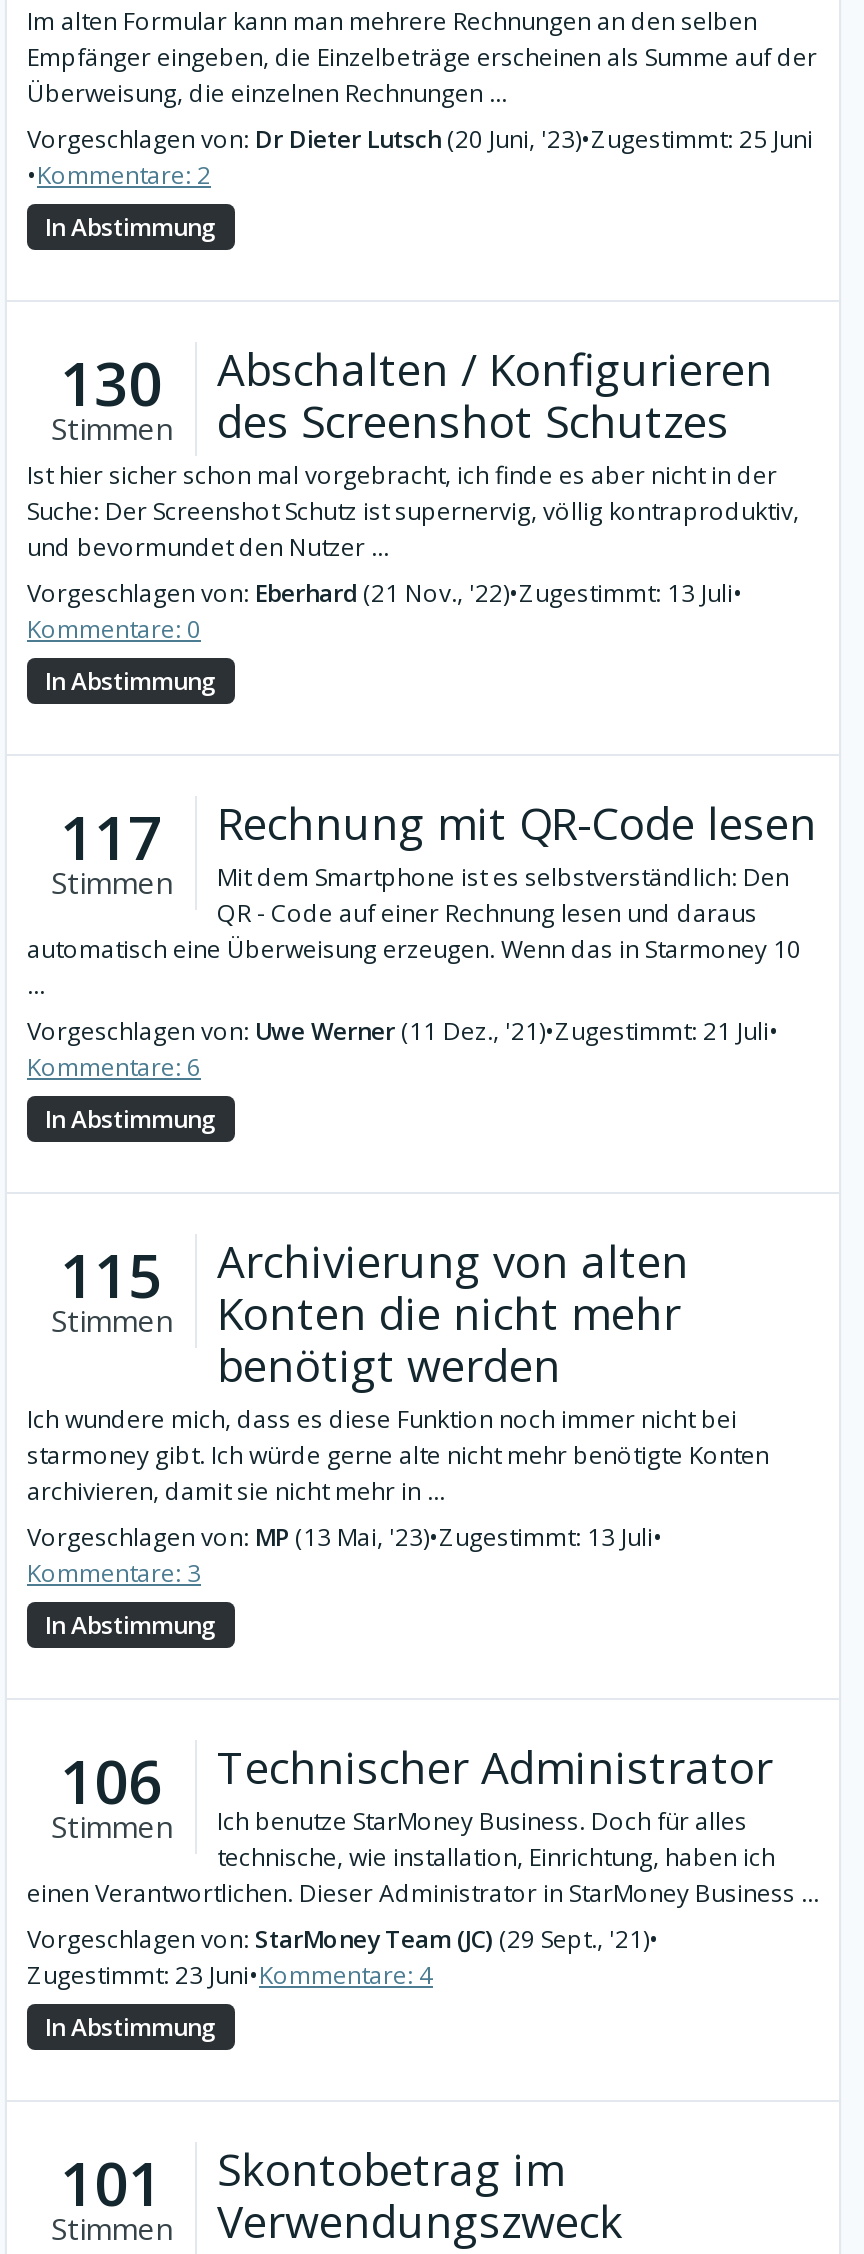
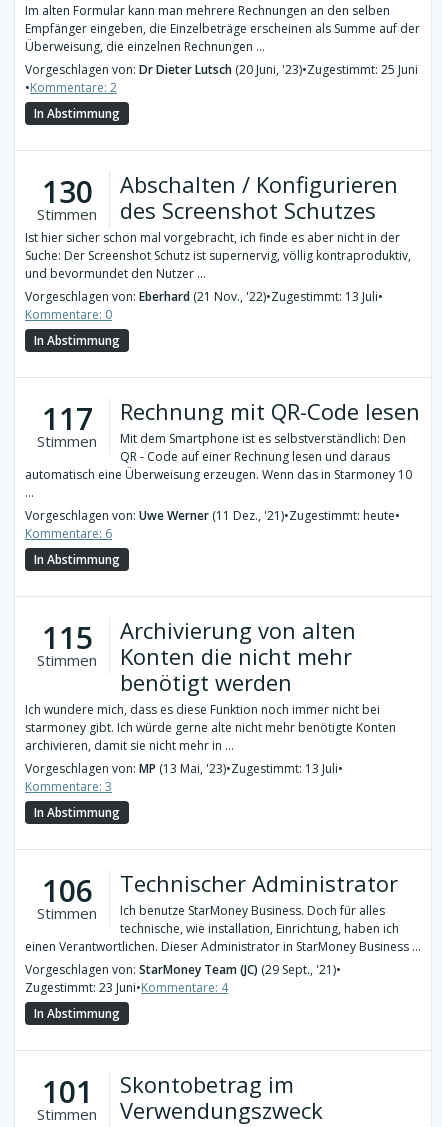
- Vorgeschlagen von: Uwe Werner (11 Dez., '21) •Zugestimmt: 21 Juli•
+ Vorgeschlagen von: Uwe Werner (11 Dez., '21) •Zugestimmt: heute•
